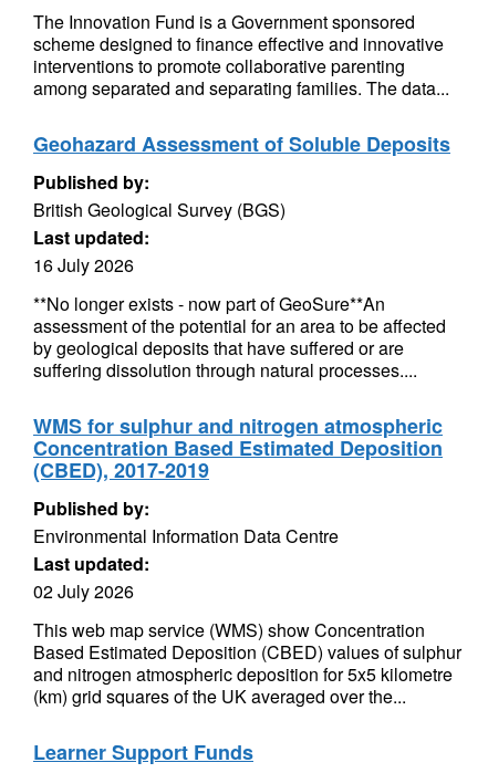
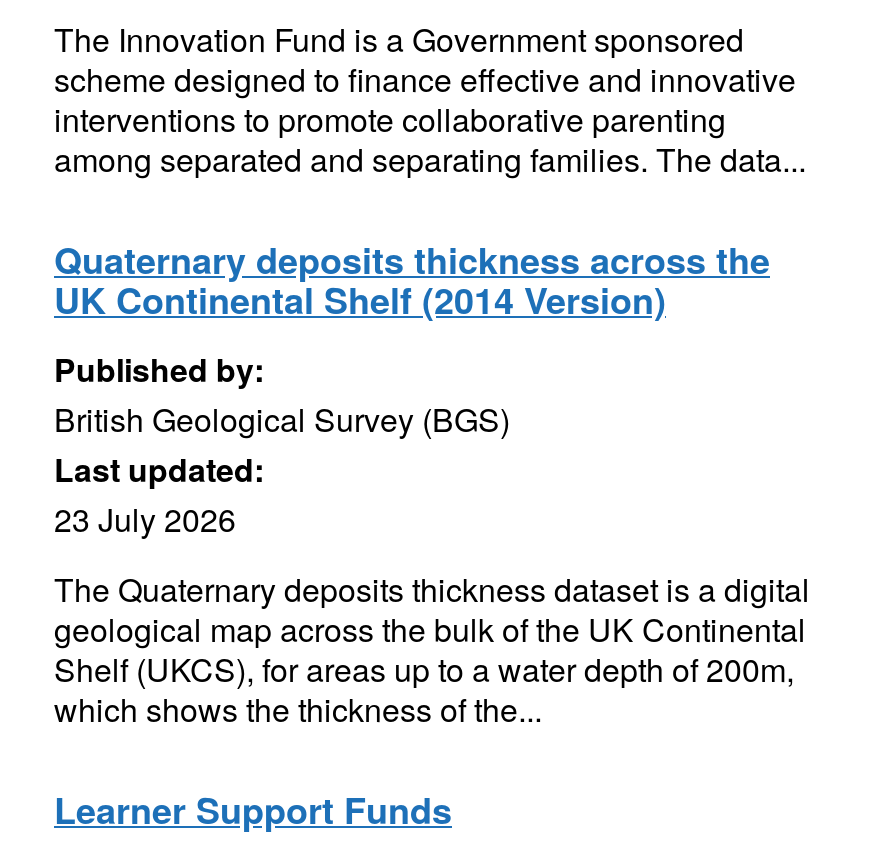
- Geohazard Assessment of Soluble Deposits
+ Quaternary deposits thickness across the
+ UK Continental Shelf (2014 Version)

moved down: Published by: | British Geological Survey (BGS) | Last updated:

- 16 July 2026
- **No longer exists - now part of GeoSure**An
- assessment of the potential for an area to be affected
- by geological deposits that have suffered or are
- suffering dissolution through natural processes....
- WMS for sulphur and nitrogen atmospheric
- Concentration Based Estimated Deposition
- (CBED), 2017-2019
- Published by:
- Environmental Information Data Centre
- Last updated:
- 02 July 2026
- This web map service (WMS) show Concentration
- Based Estimated Deposition (CBED) values of sulphur
- and nitrogen atmospheric deposition for 5x5 kilometre
- (km) grid squares of the UK averaged over the...
+ 23 July 2026
+ The Quaternary deposits thickness dataset is a digital
+ geological map across the bulk of the UK Continental
+ Shelf (UKCS), for areas up to a water depth of 200m,
+ which shows the thickness of the...
